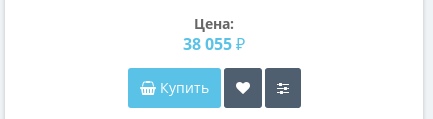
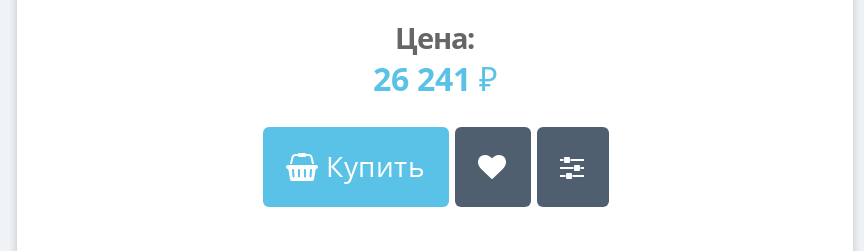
- 38 055 ₽
+ 26 241 ₽
